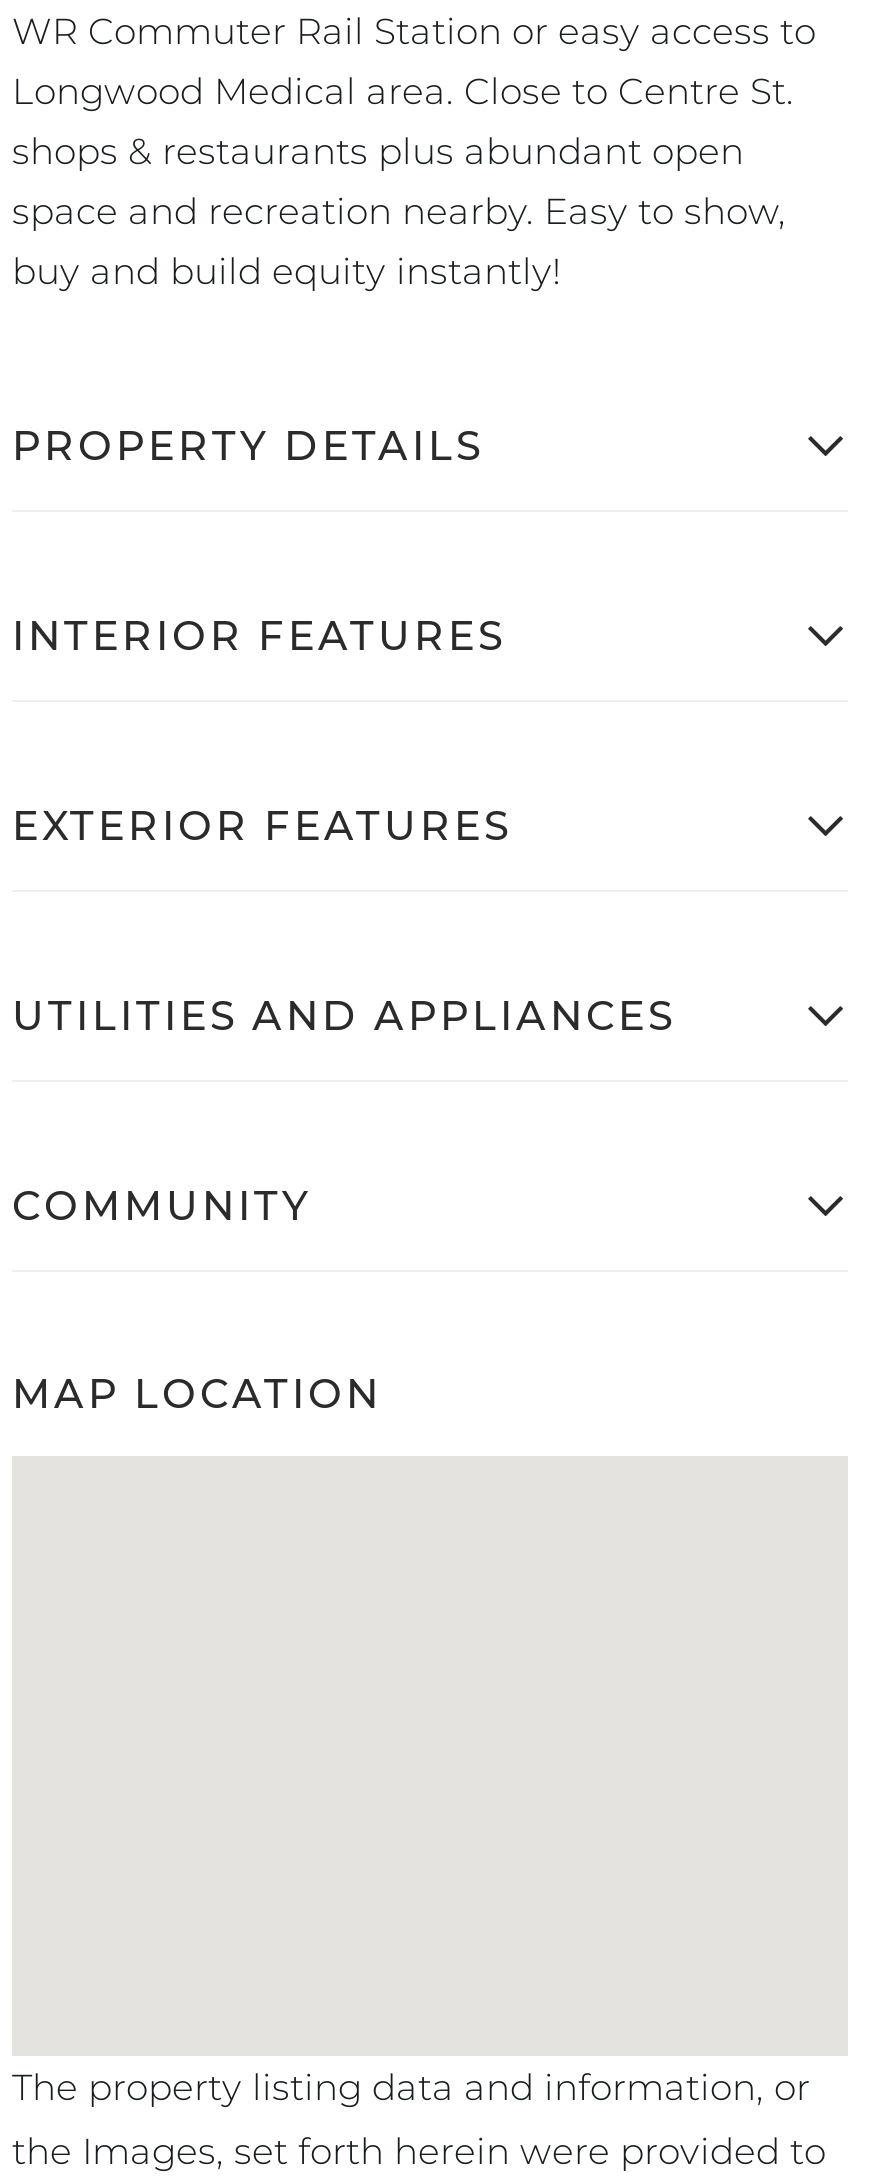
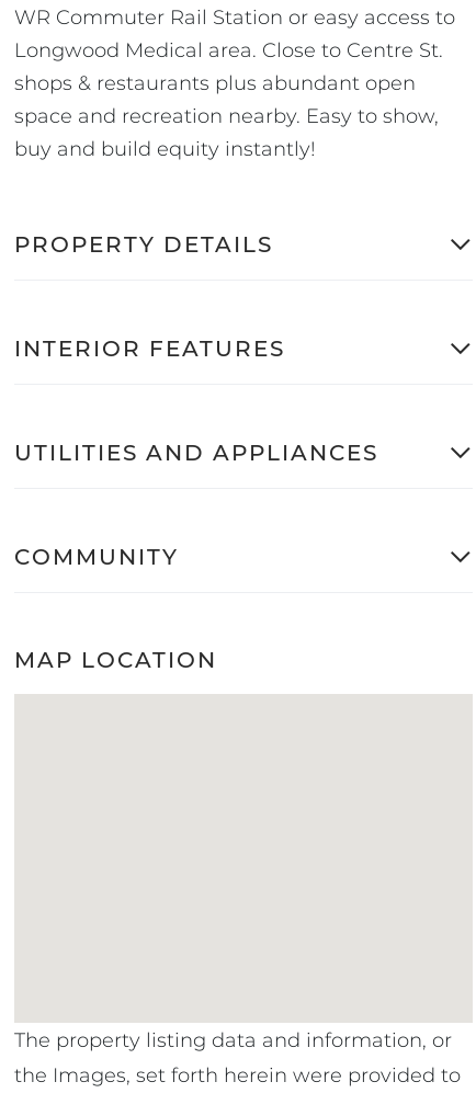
- EXTERIOR FEATURES
